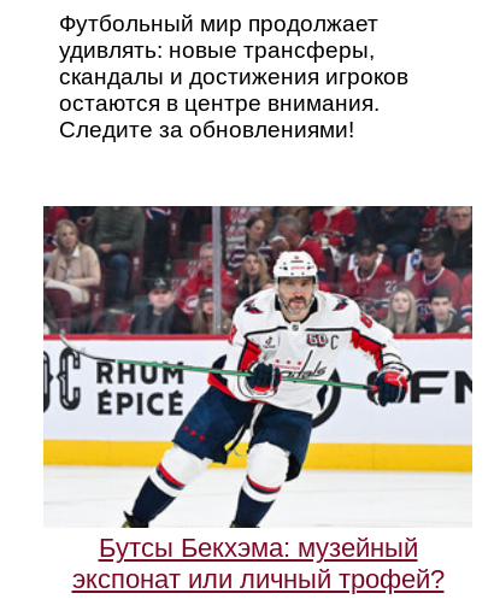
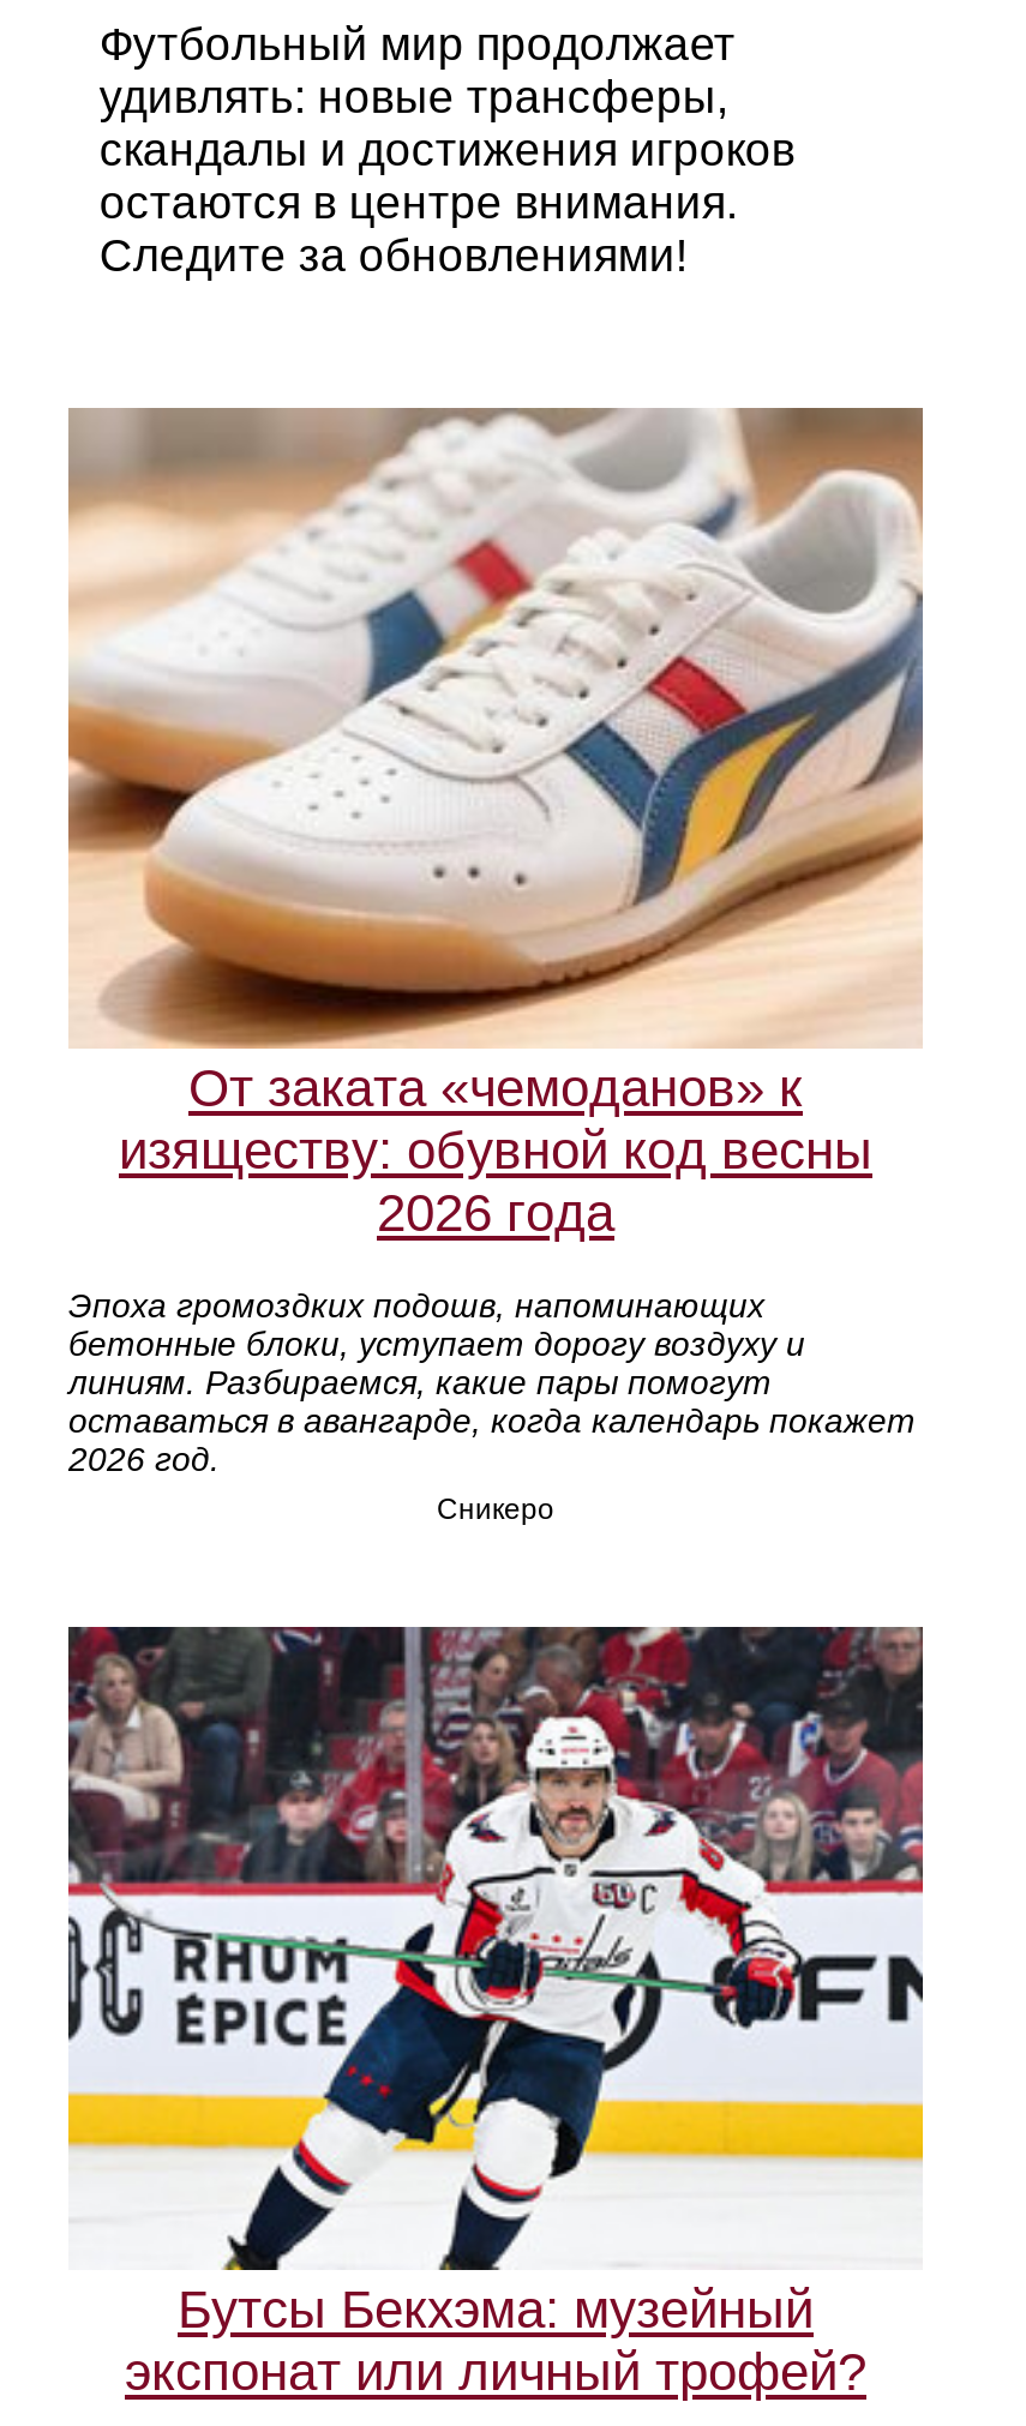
+ [image]
+ От заката «чемоданов» к
+ изяществу: обувной код весны
+ 2026 года
+ Эпоха громоздких подошв, напоминающих
+ бетонные блоки, уступает дорогу воздуху и
+ линиям. Разбираемся, какие пары помогут
+ оставаться в авангарде, когда календарь покажет
+ 2026 год.
+ Сникеро
